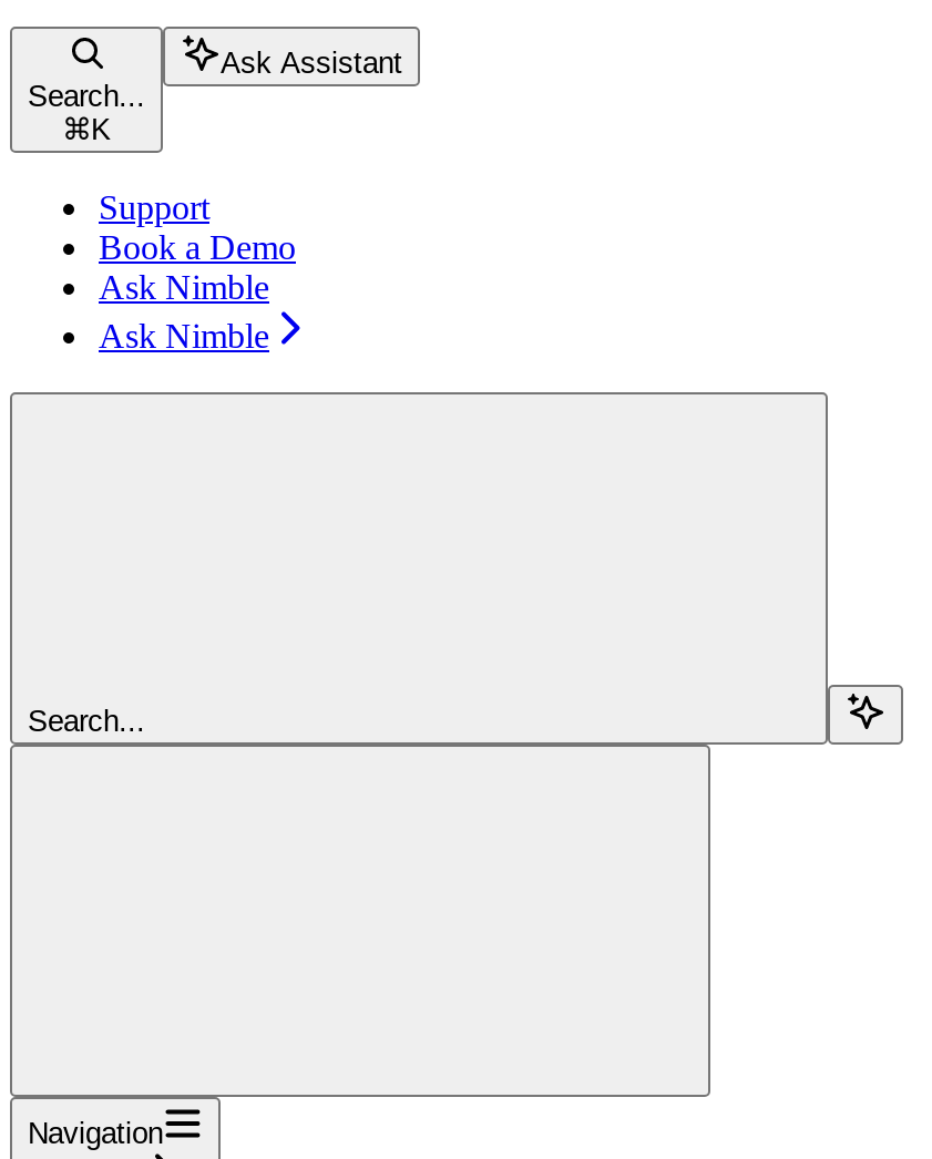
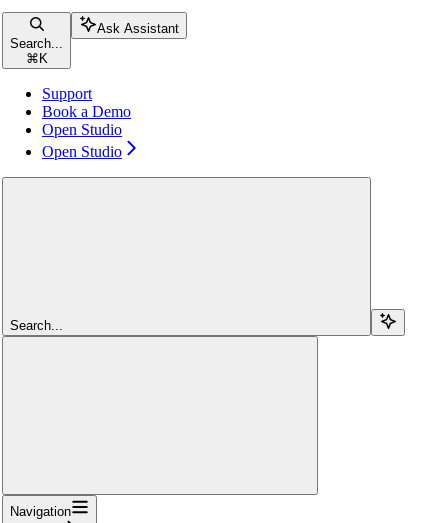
- Ask Nimble
- Ask Nimble
+ Open Studio
+ Open Studio
